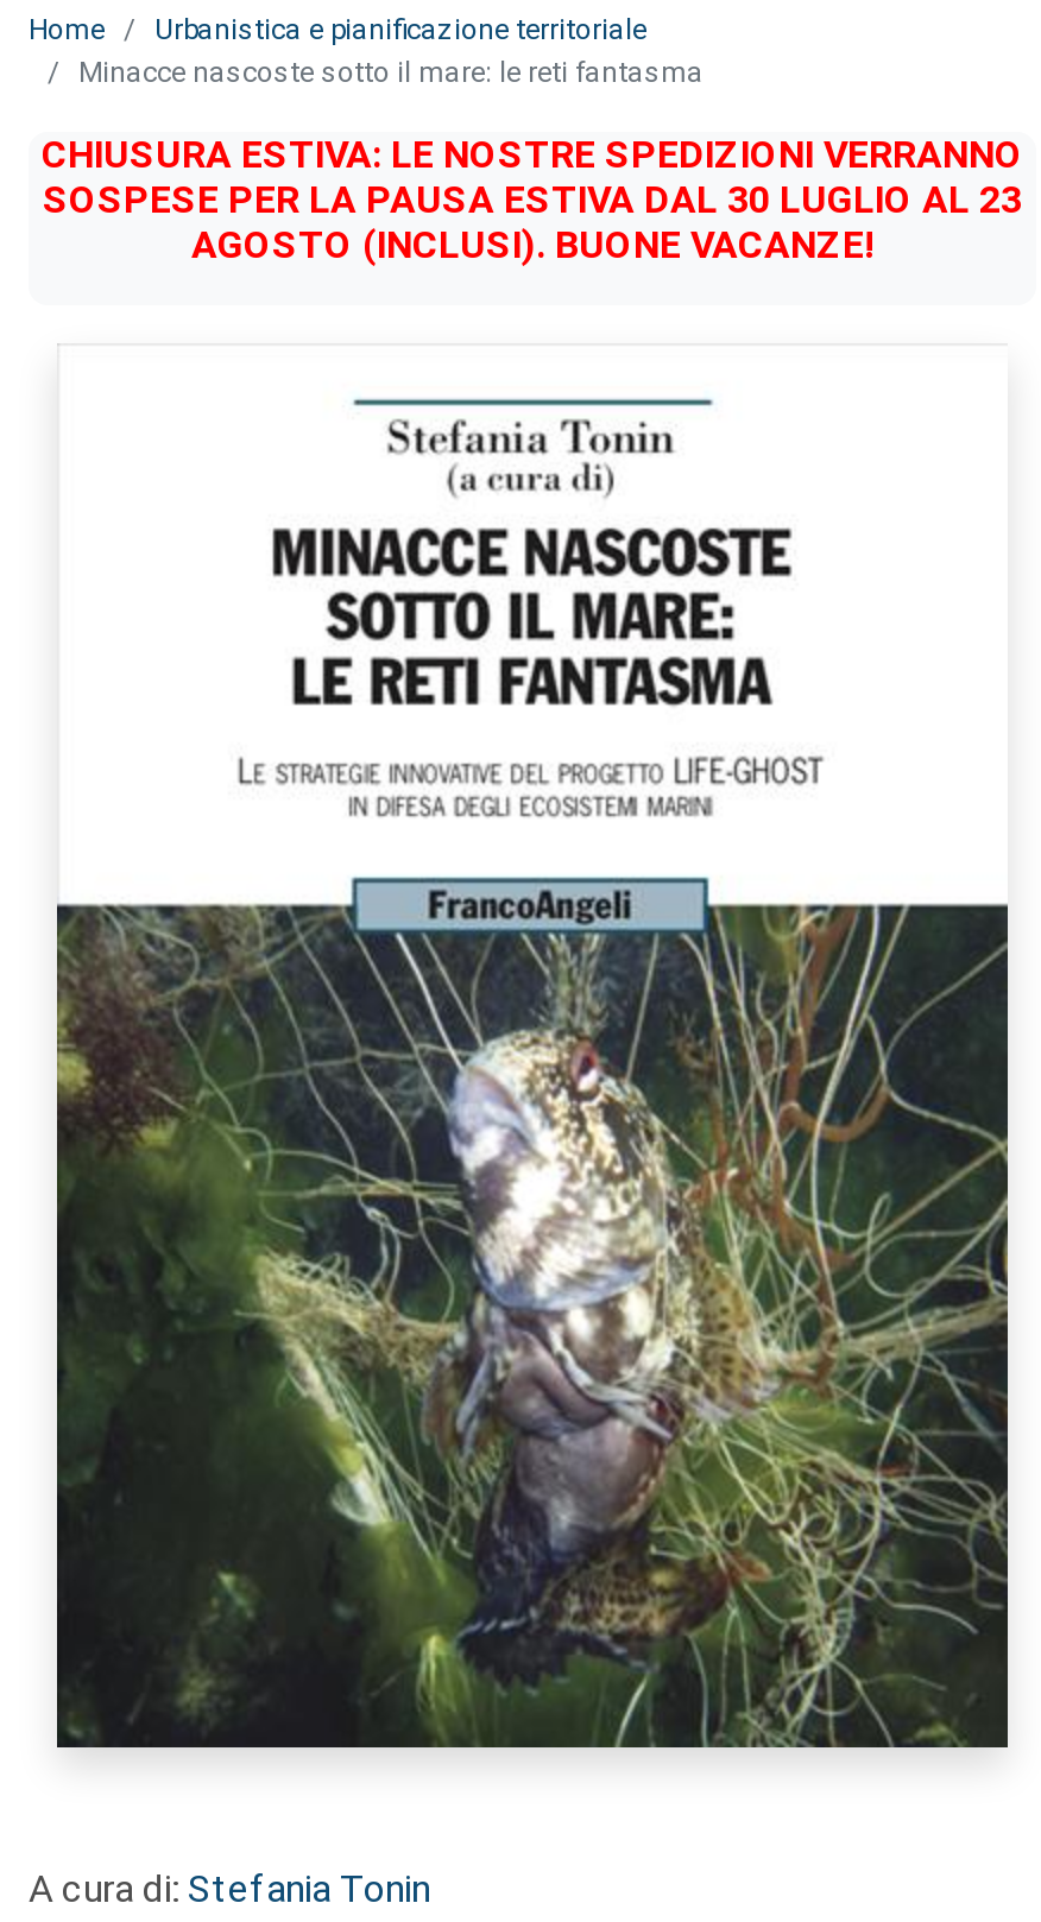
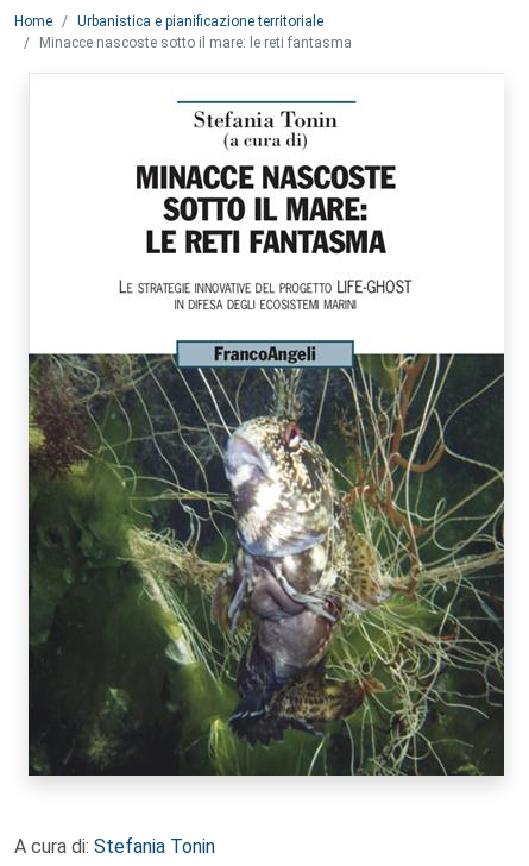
- CHIUSURA ESTIVA: LE NOSTRE SPEDIZIONI VERRANNO
- SOSPESE PER LA PAUSA ESTIVA DAL 30 LUGLIO AL 23
- AGOSTO (INCLUSI). BUONE VACANZE!
